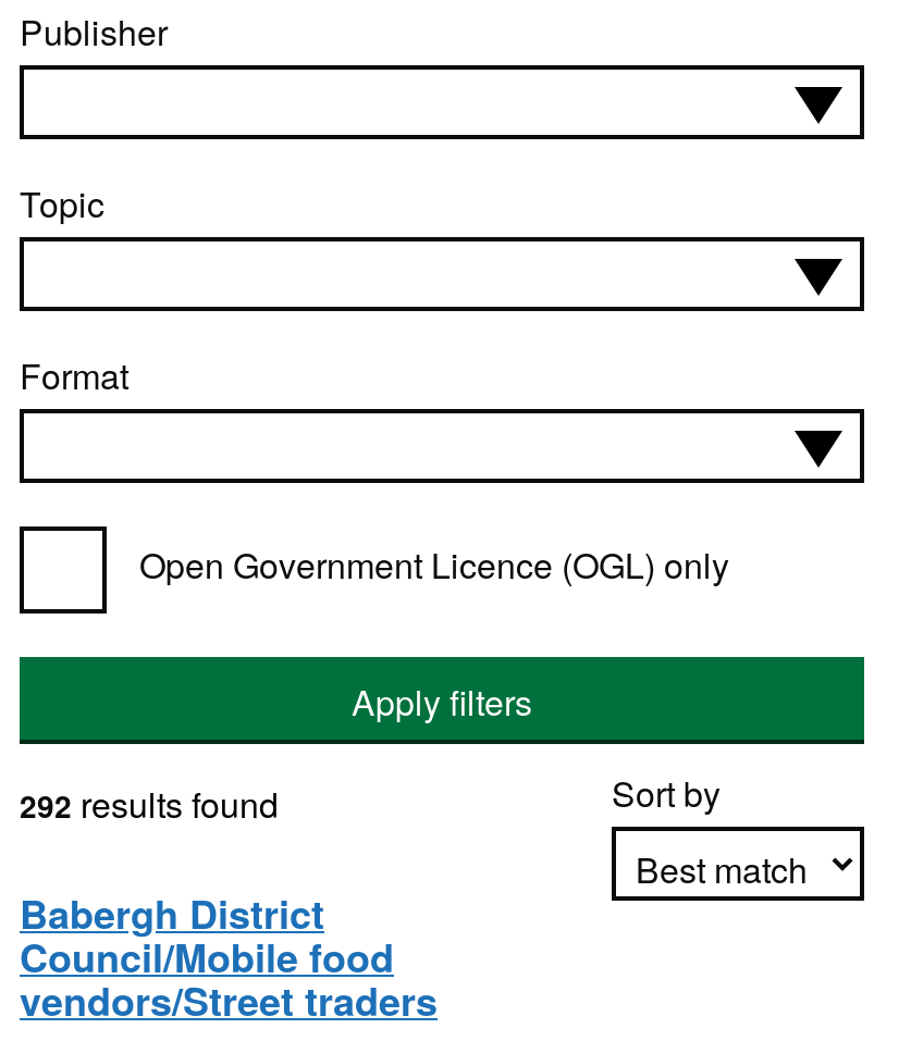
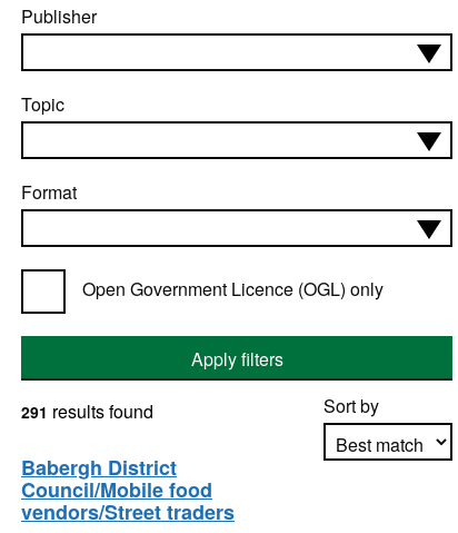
- 292 results found
+ 291 results found
